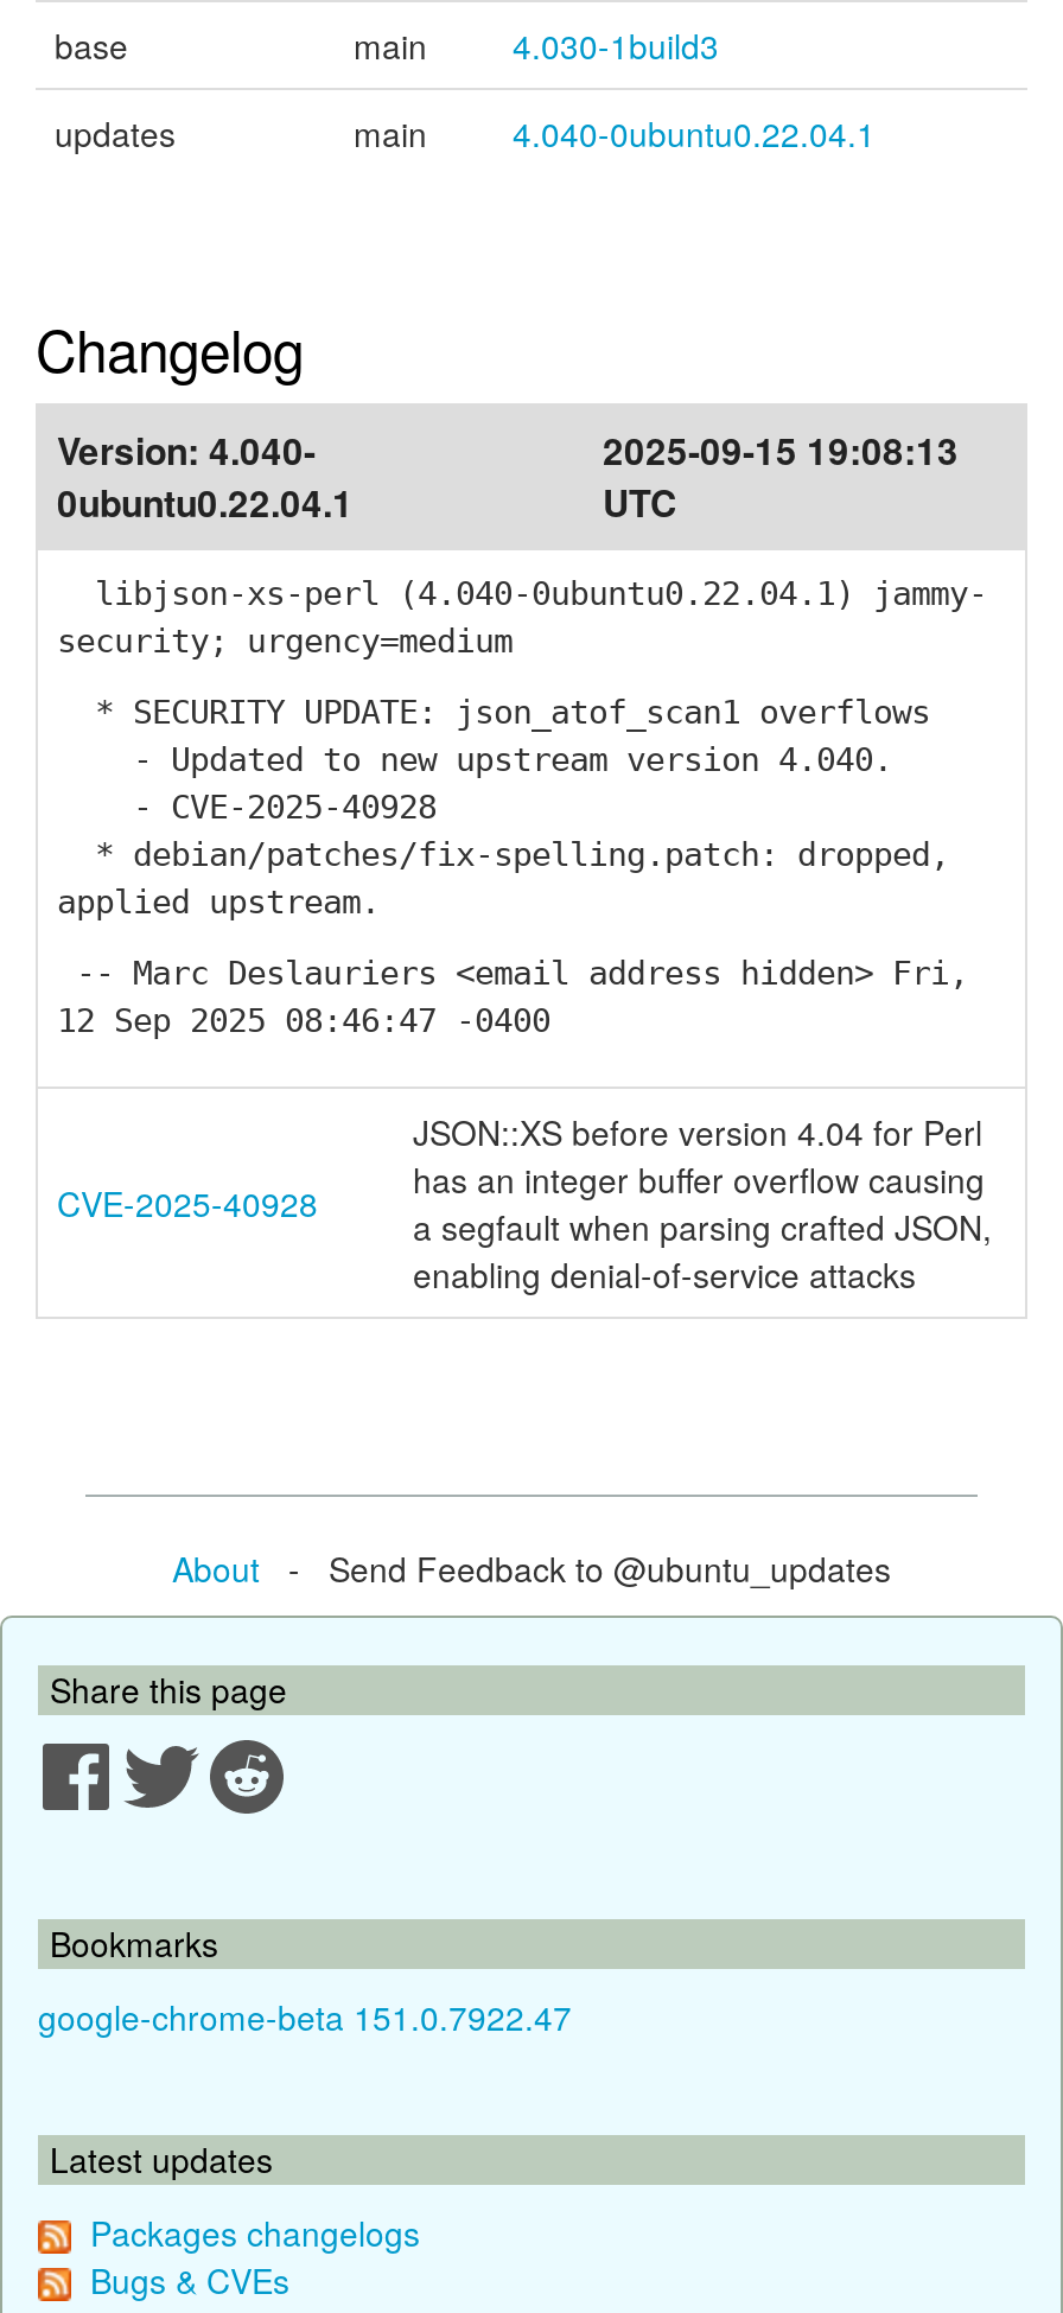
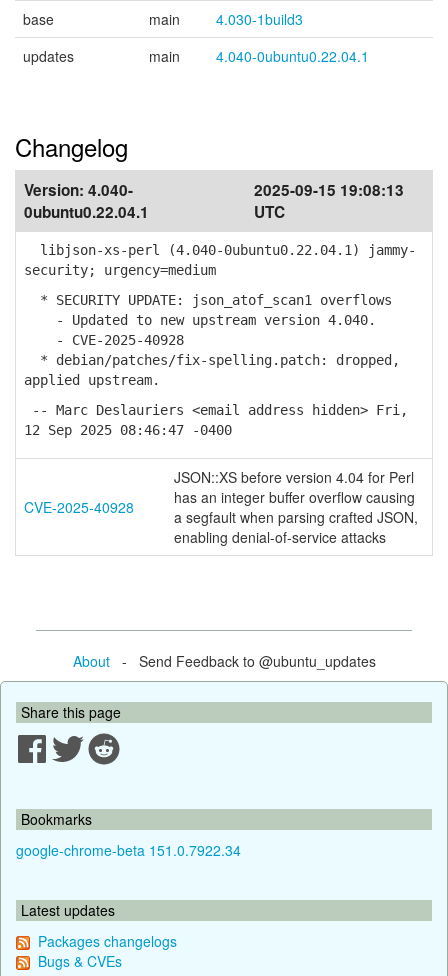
- google-chrome-beta 151.0.7922.47
+ google-chrome-beta 151.0.7922.34
